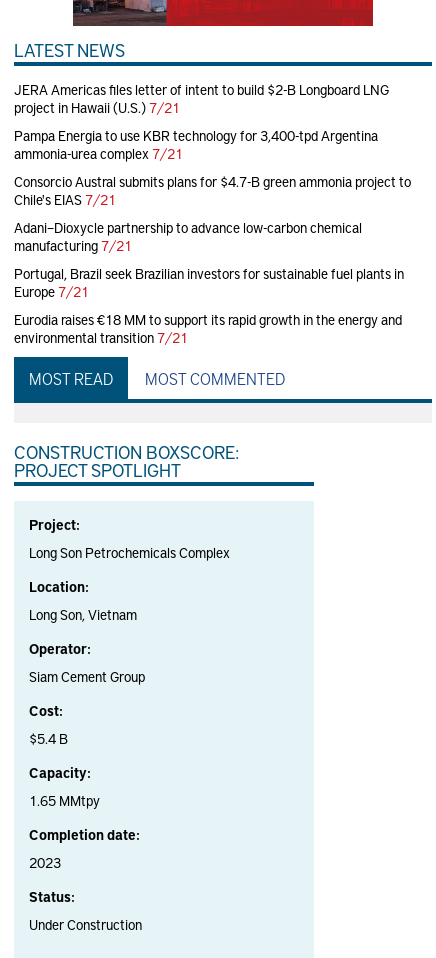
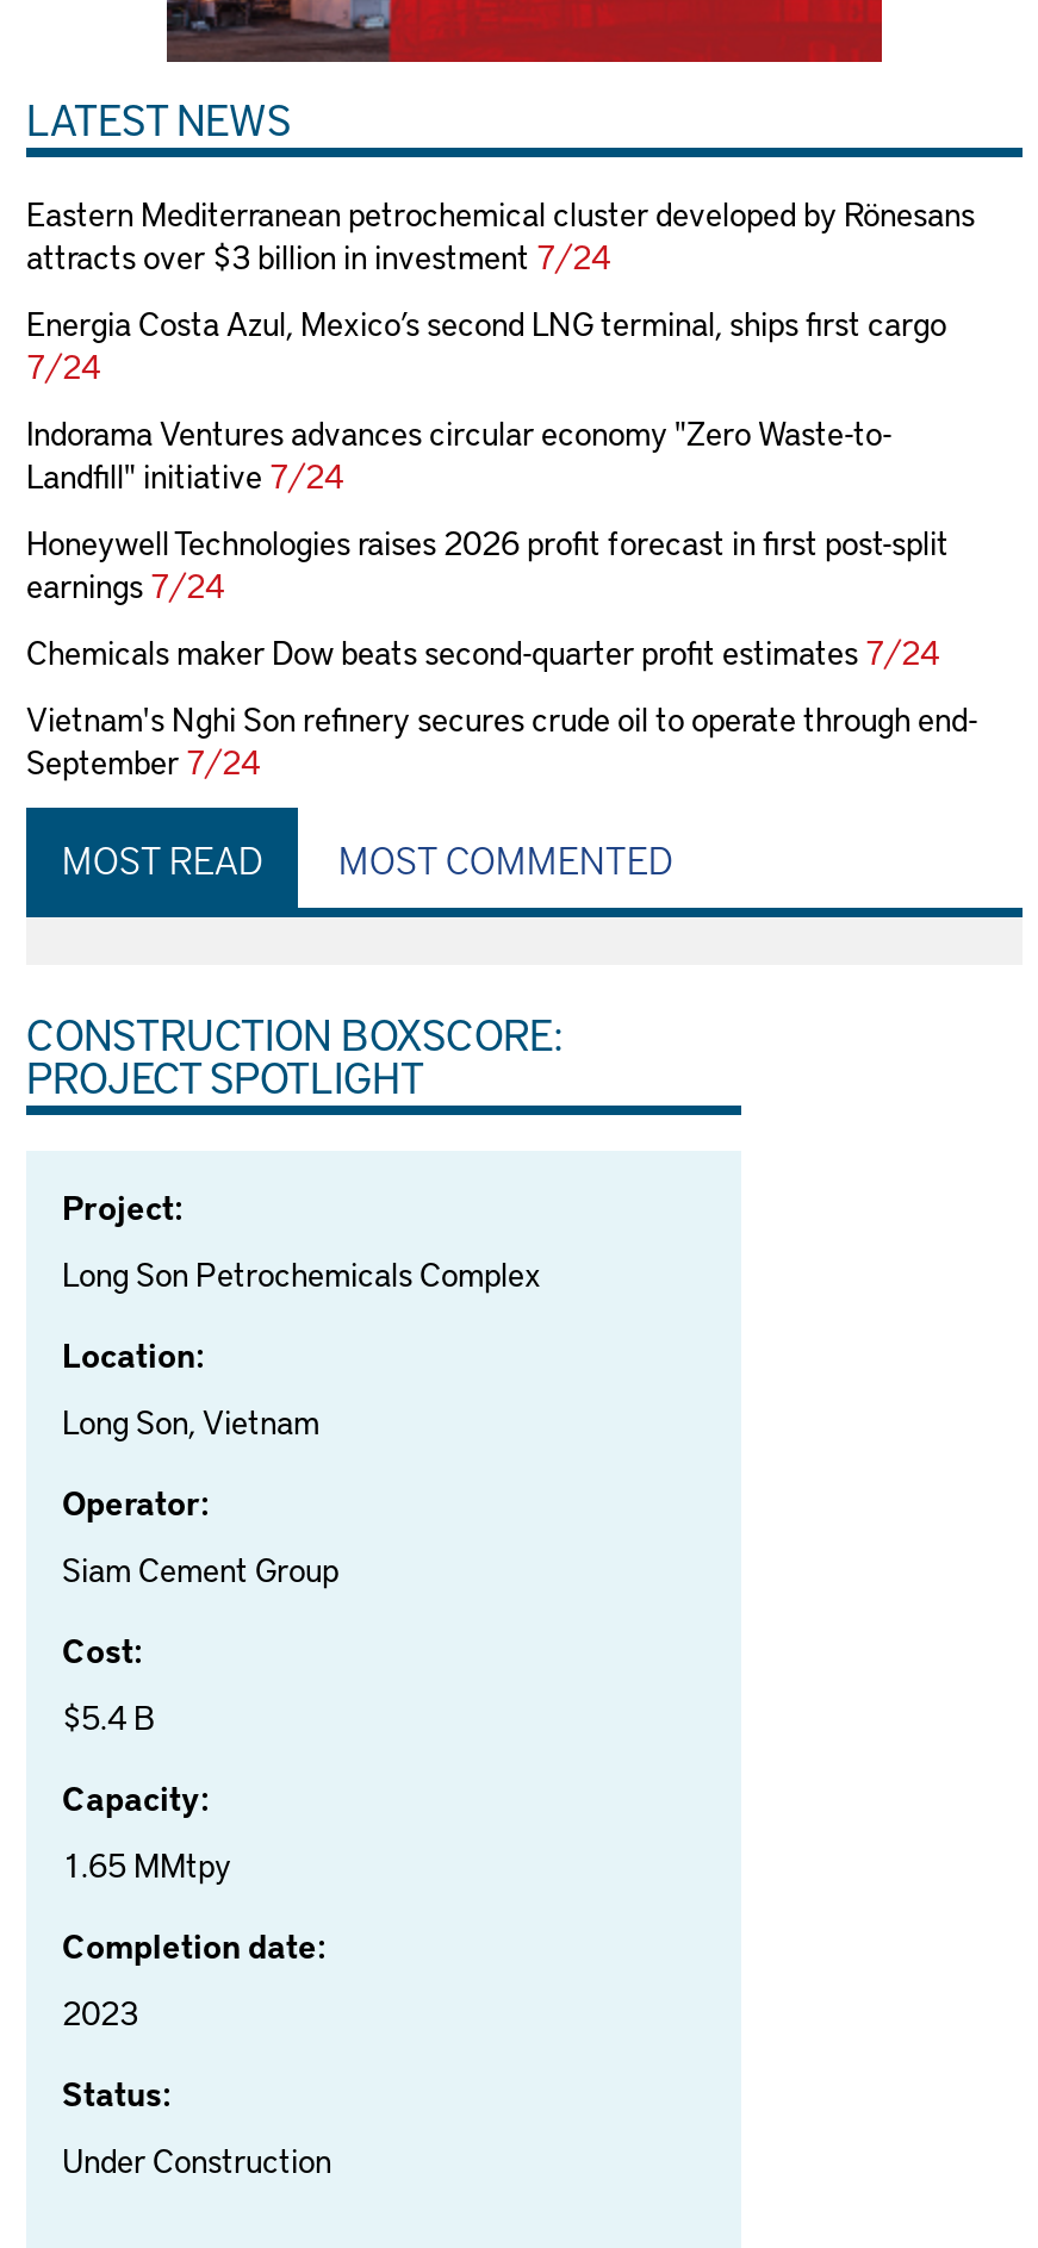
- JERA Americas files letter of intent to build $2-B Longboard LNG
- project in Hawaii (U.S.) 7/21
+ Eastern Mediterranean petrochemical cluster developed by Rönesans
+ attracts over $3 billion in investment 7/24

- Pampa Energia to use KBR technology for 3,400-tpd Argentina
- ammonia-urea complex 7/21
+ Energia Costa Azul, Mexico’s second LNG terminal, ships first cargo
+ 7/24

- Consorcio Austral submits plans for $4.7-B green ammonia project to
- Chile's EIAS 7/21
+ Indorama Ventures advances circular economy "Zero Waste-to-
+ Landfill" initiative 7/24

- Adani–Dioxycle partnership to advance low-carbon chemical
- manufacturing 7/21
+ Honeywell Technologies raises 2026 profit forecast in first post-split
+ earnings 7/24

- Portugal, Brazil seek Brazilian investors for sustainable fuel plants in
- Europe 7/21
+ Chemicals maker Dow beats second-quarter profit estimates 7/24

- Eurodia raises €18 MM to support its rapid growth in the energy and
- environmental transition 7/21
+ Vietnam's Nghi Son refinery secures crude oil to operate through end-
+ September 7/24
